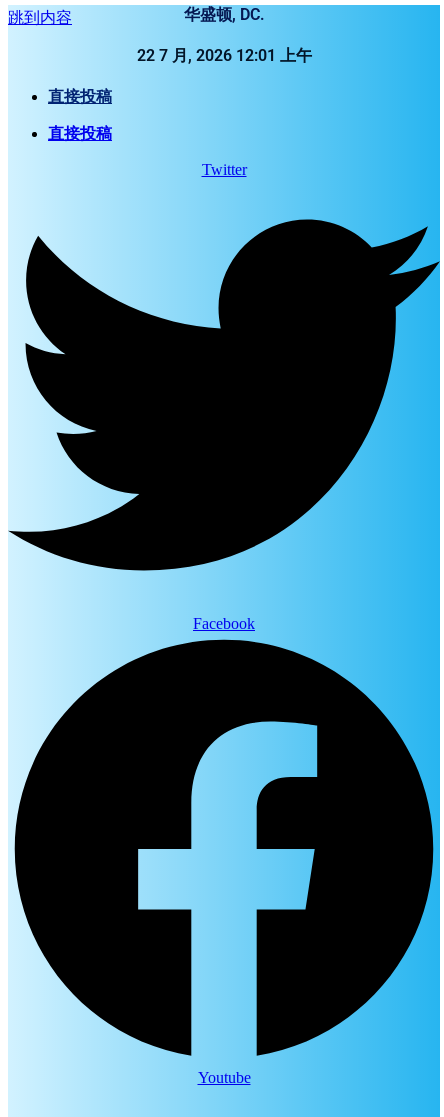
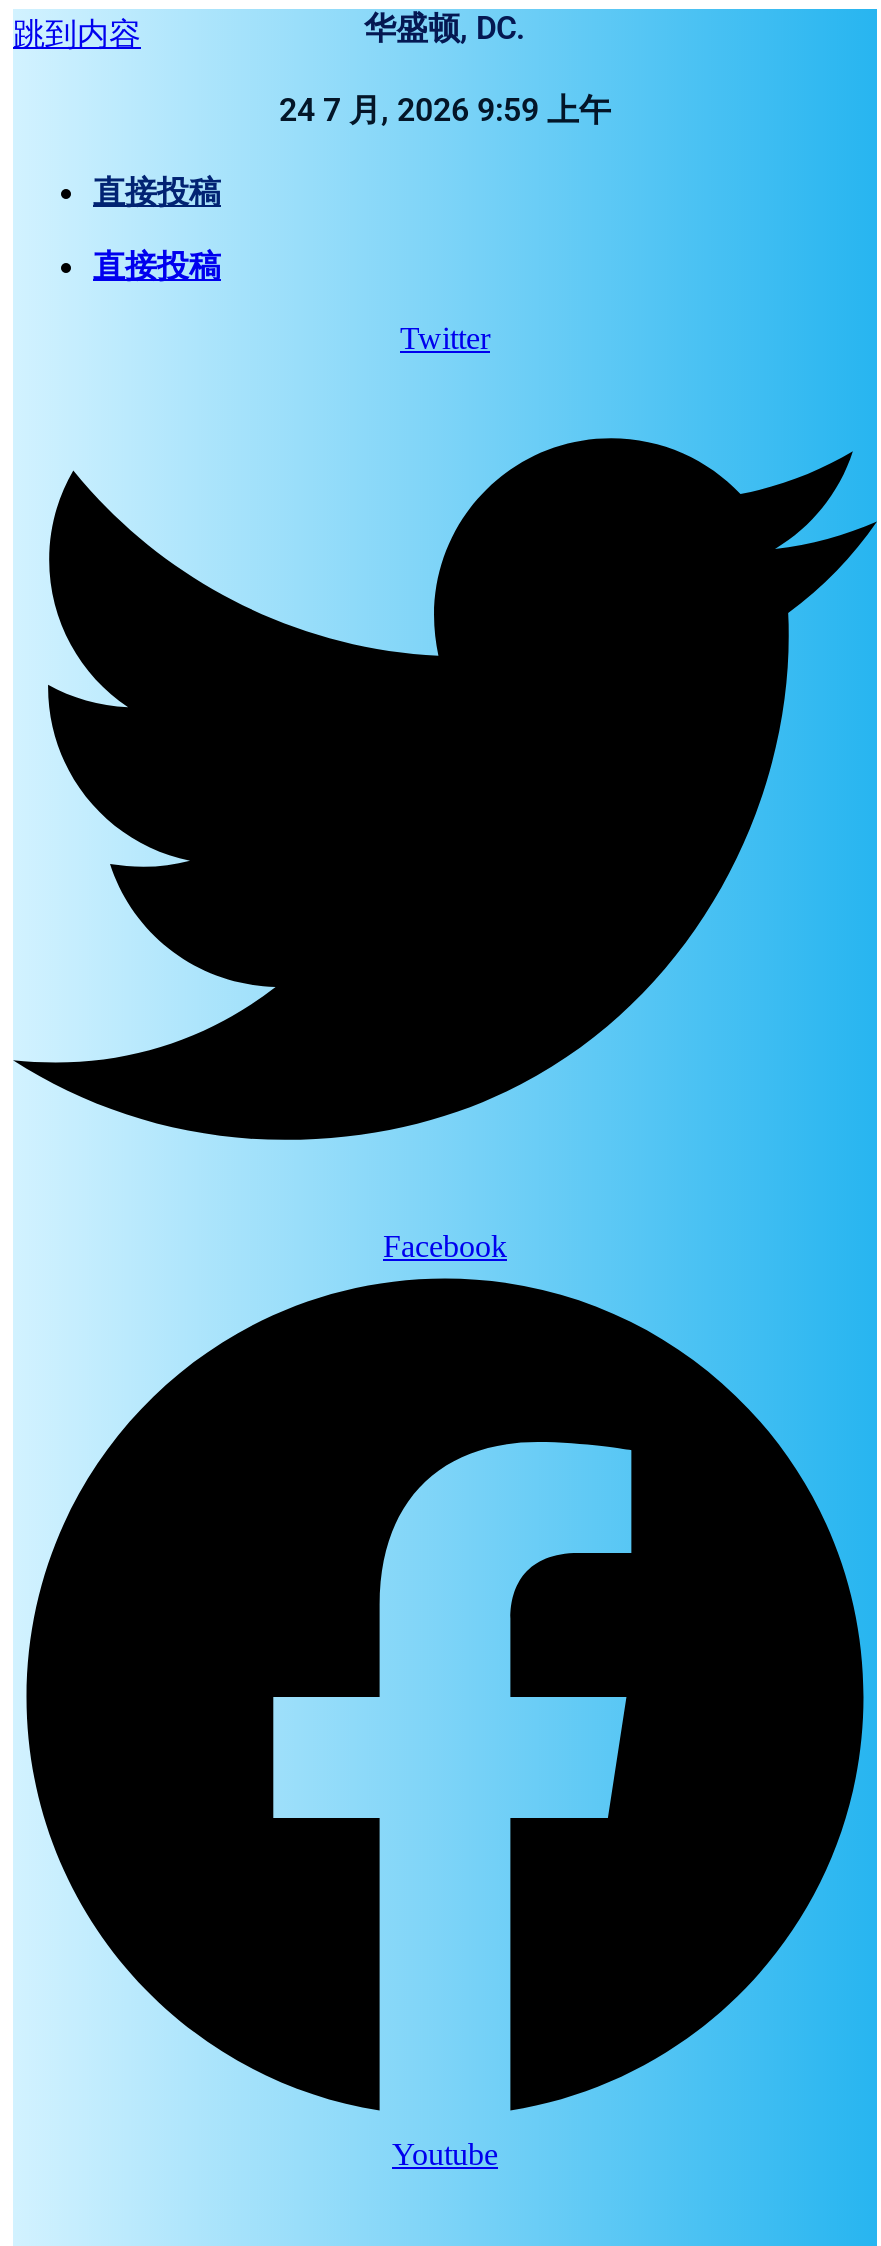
- 22 7 月, 2026 12:01 上午
+ 24 7 月, 2026 9:59 上午
